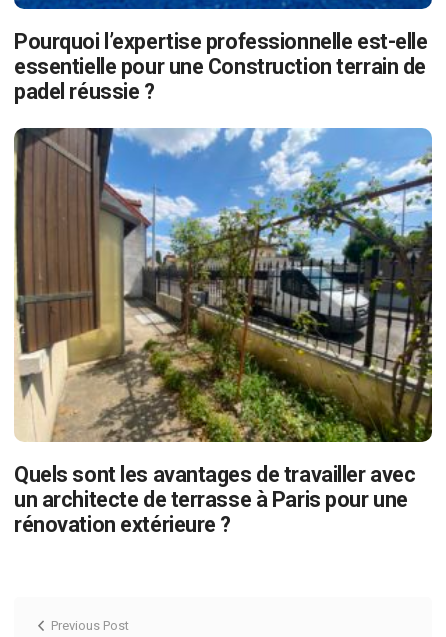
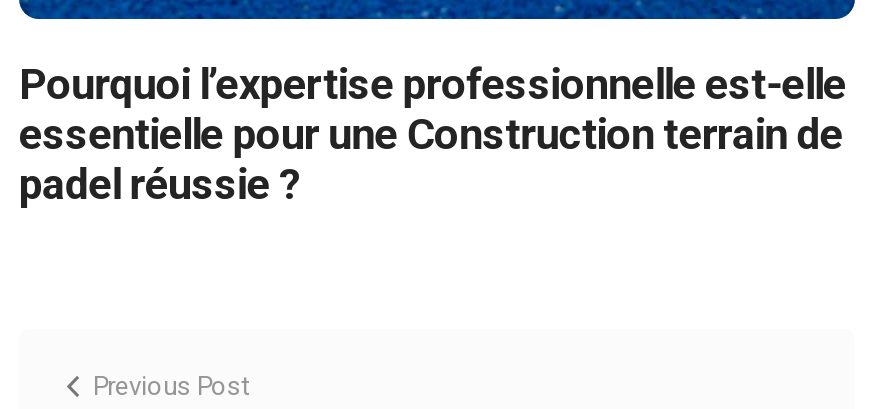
- [image]
- Quels sont les avantages de travailler avec
- un architecte de terrasse à Paris pour une
- rénovation extérieure ?
